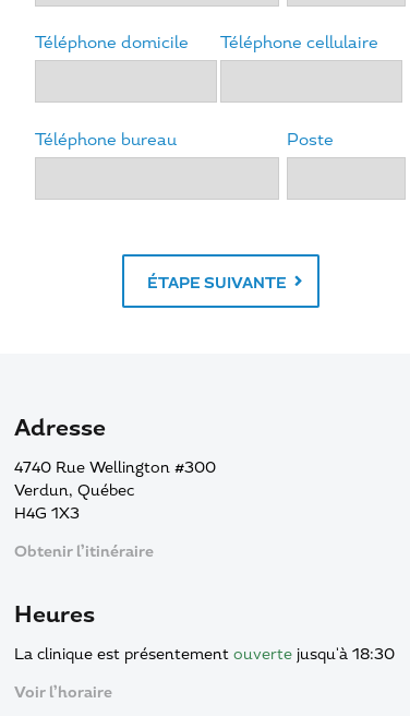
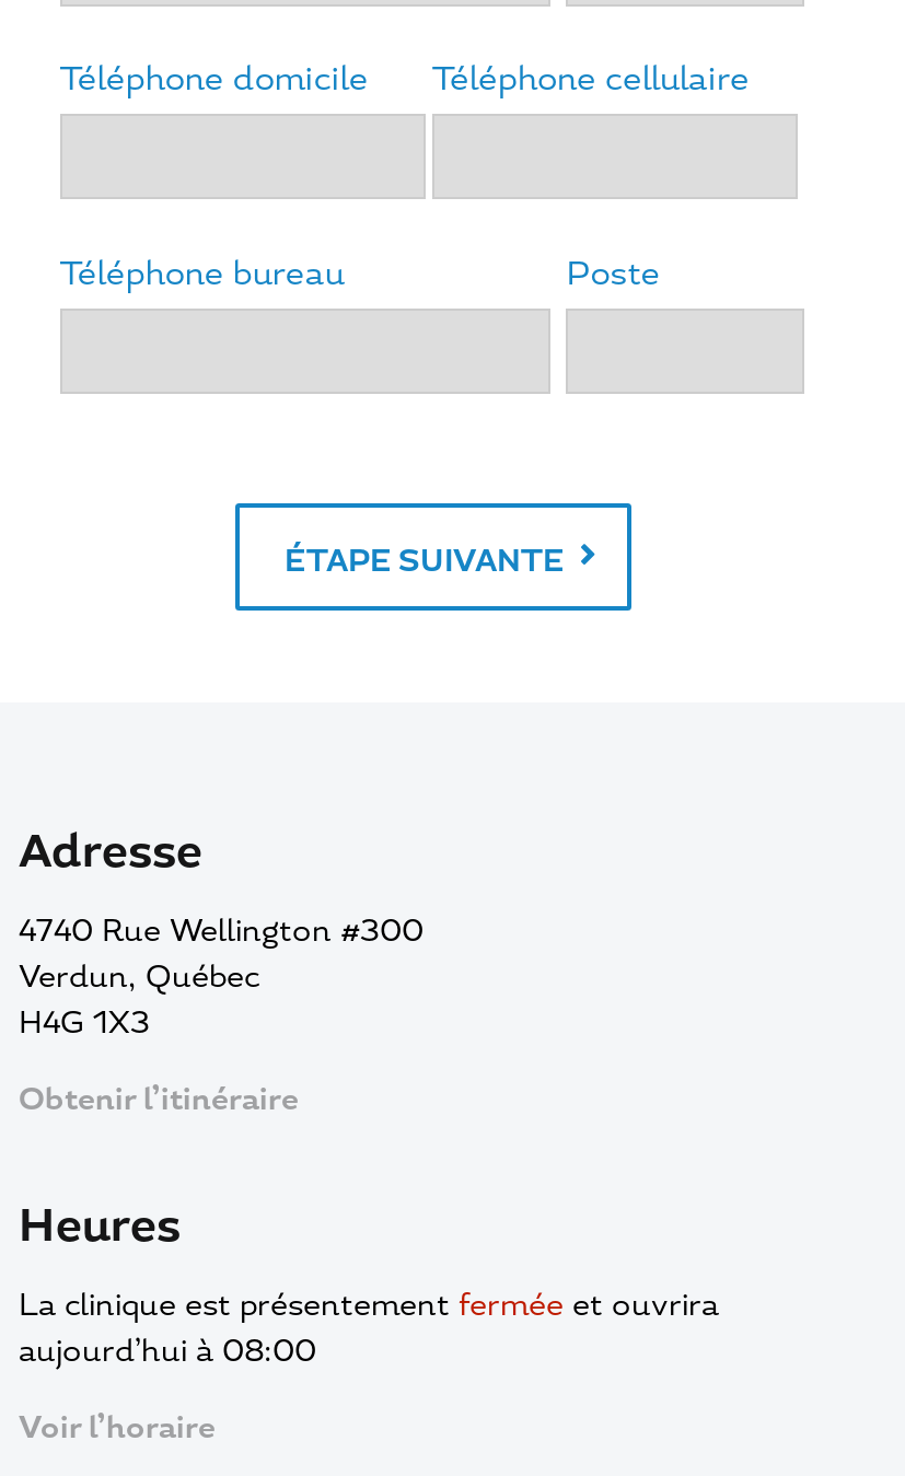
- La clinique est présentement ouverte jusqu'à 18:30
+ La clinique est présentement fermée et ouvrira
+ aujourd’hui à 08:00
